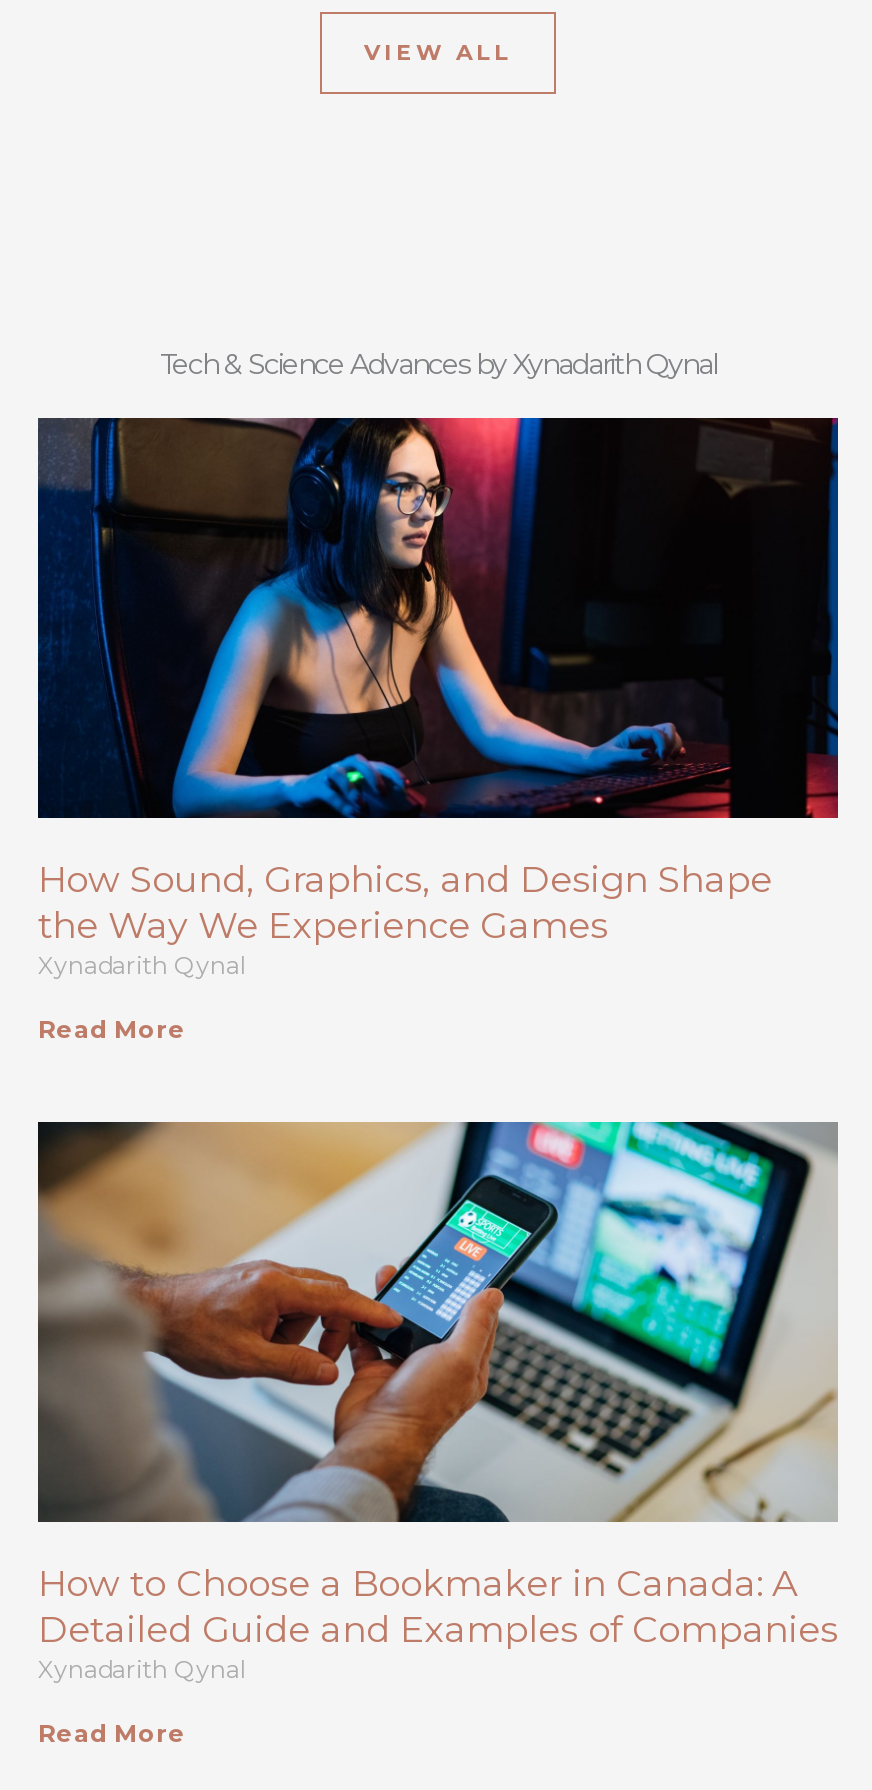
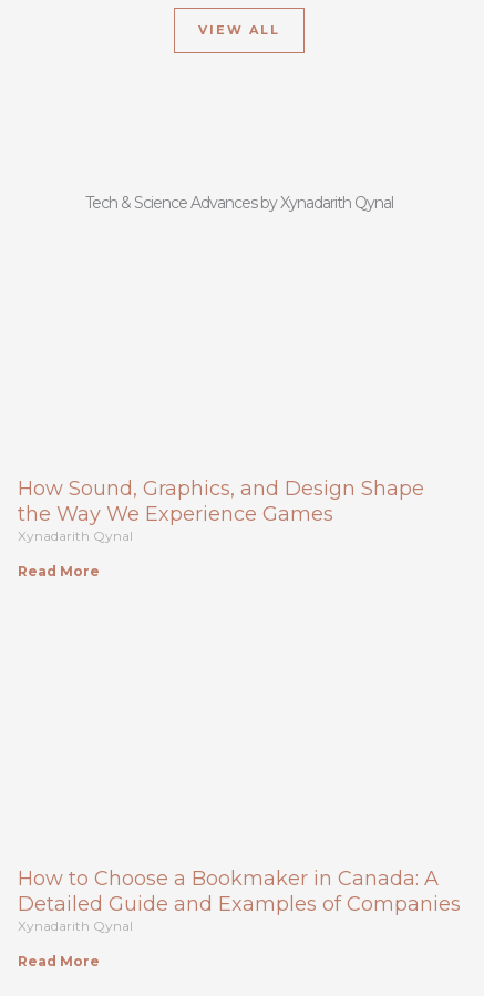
- [image]

- [image]
